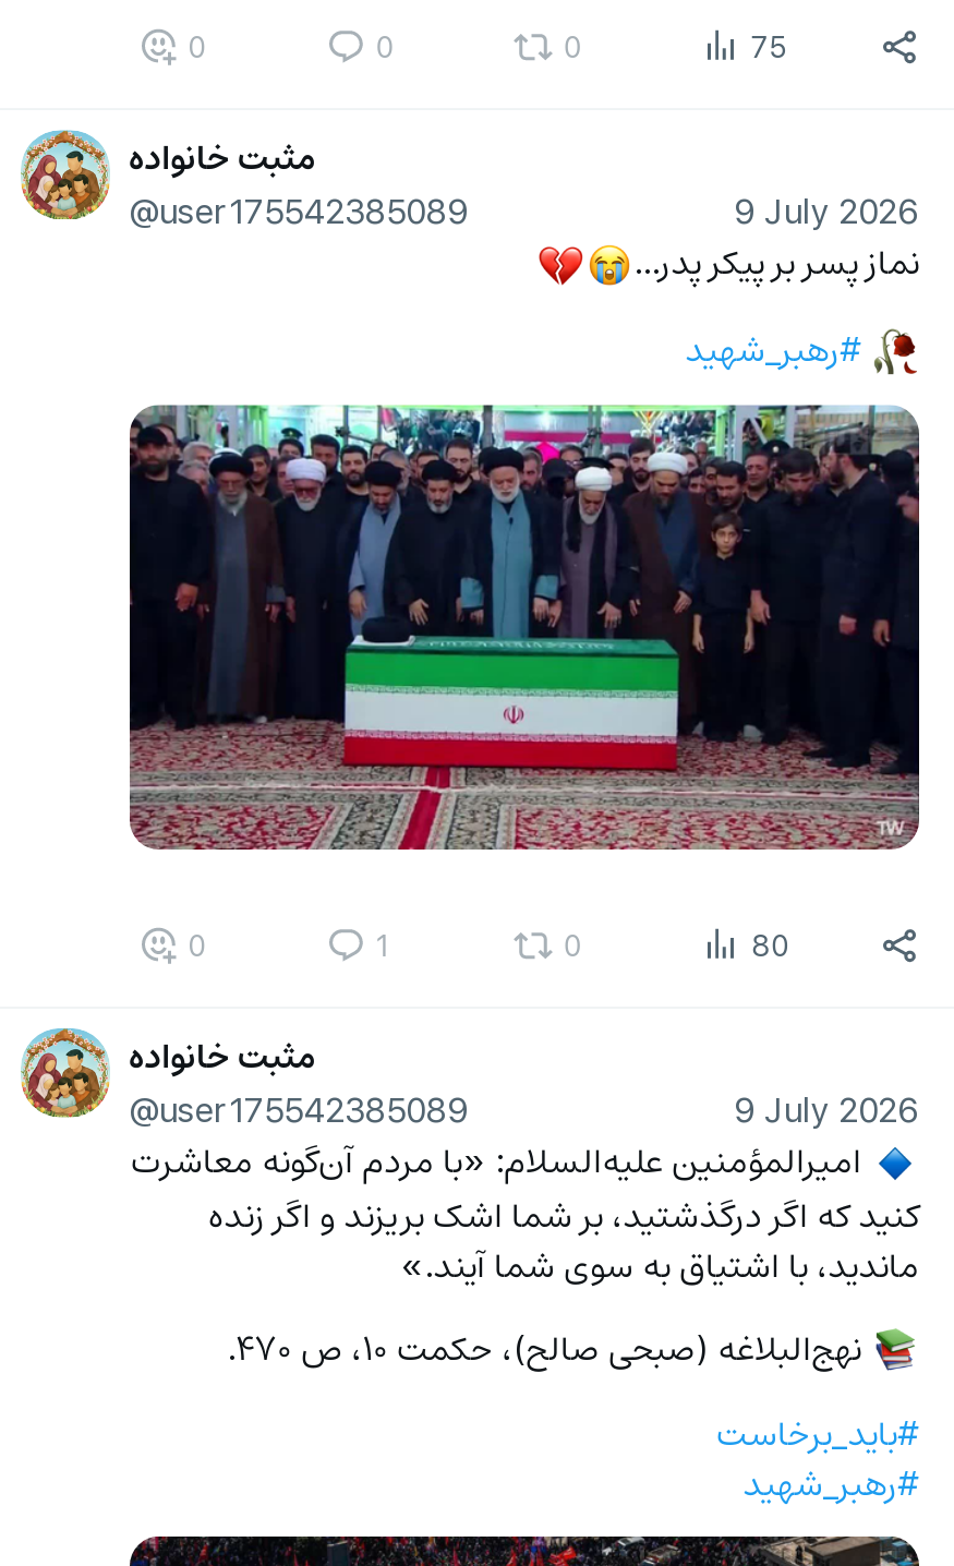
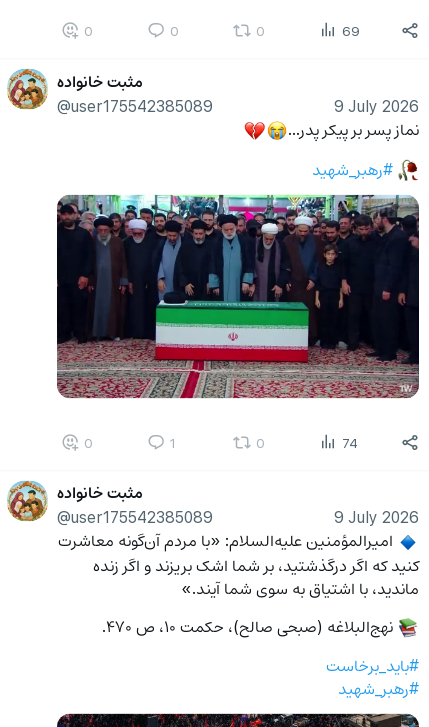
- 75
+ 69

- 80
+ 74
